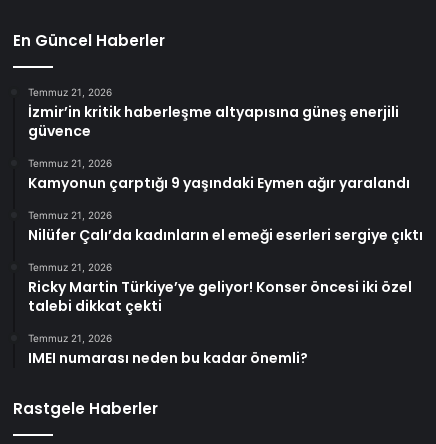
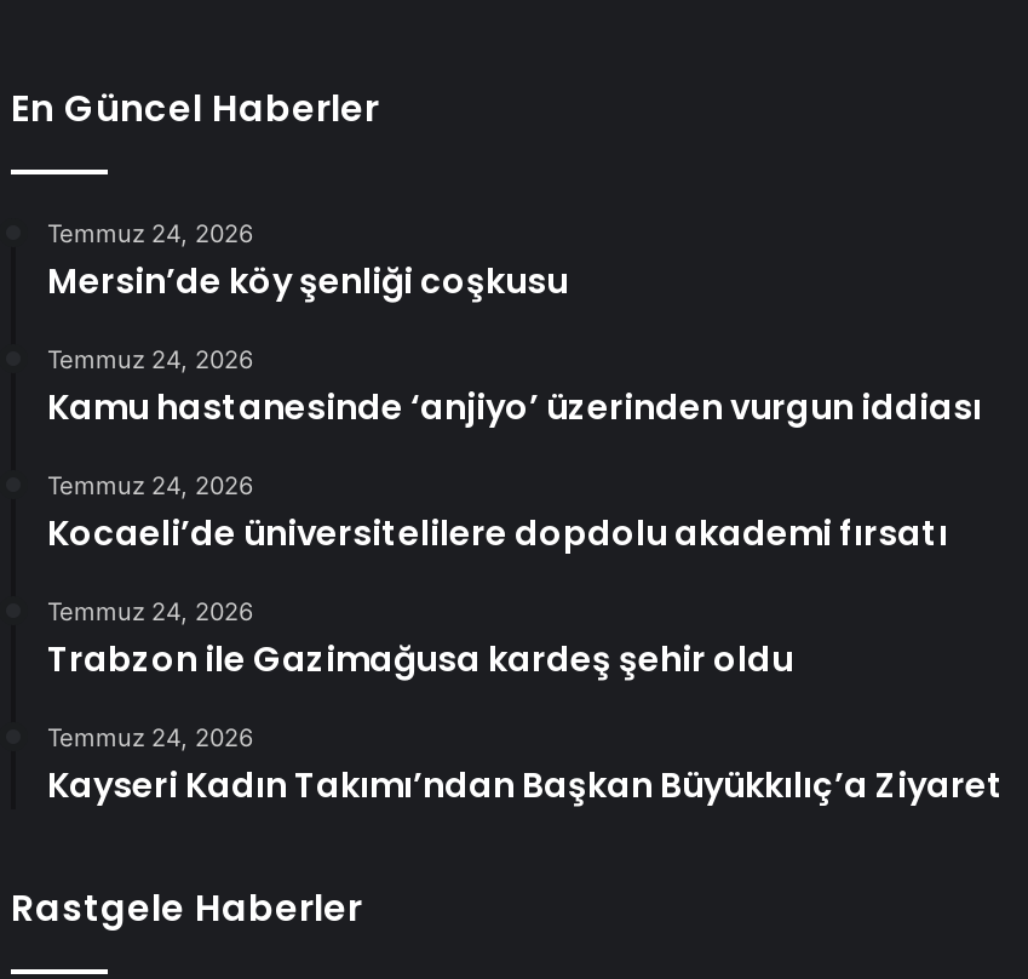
- Temmuz 21, 2026
- İzmir’in kritik haberleşme altyapısına güneş enerjili
- güvence
+ Temmuz 24, 2026
+ Mersin’de köy şenliği coşkusu

- Temmuz 21, 2026
- Kamyonun çarptığı 9 yaşındaki Eymen ağır yaralandı
+ Temmuz 24, 2026
+ Kamu hastanesinde ‘anjiyo’ üzerinden vurgun iddiası

- Temmuz 21, 2026
- Nilüfer Çalı’da kadınların el emeği eserleri sergiye çıktı
+ Temmuz 24, 2026
+ Kocaeli’de üniversitelilere dopdolu akademi fırsatı

- Temmuz 21, 2026
- Ricky Martin Türkiye’ye geliyor! Konser öncesi iki özel
- talebi dikkat çekti
+ Temmuz 24, 2026
+ Trabzon ile Gazimağusa kardeş şehir oldu

- Temmuz 21, 2026
- IMEI numarası neden bu kadar önemli?
+ Temmuz 24, 2026
+ Kayseri Kadın Takımı’ndan Başkan Büyükkılıç’a Ziyaret
